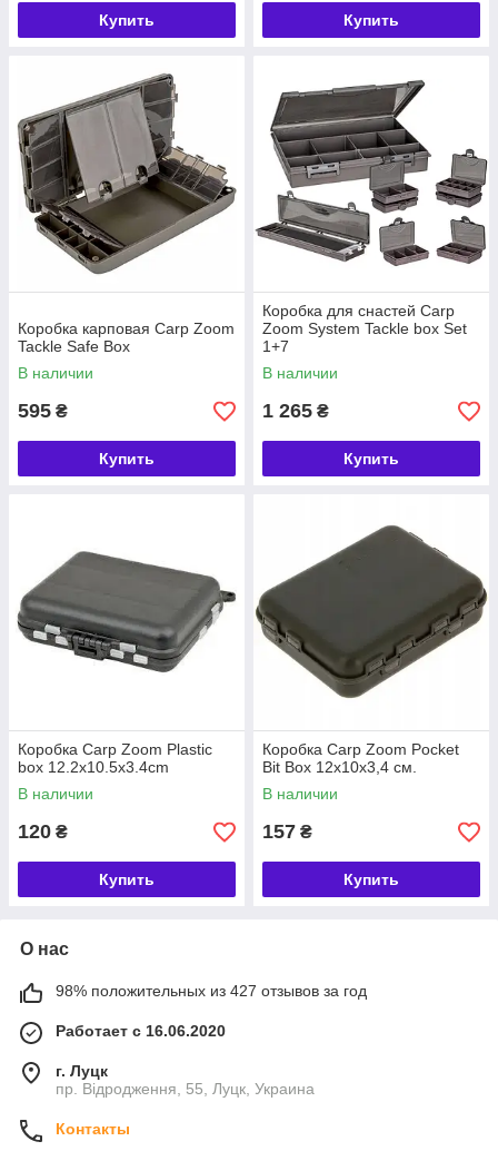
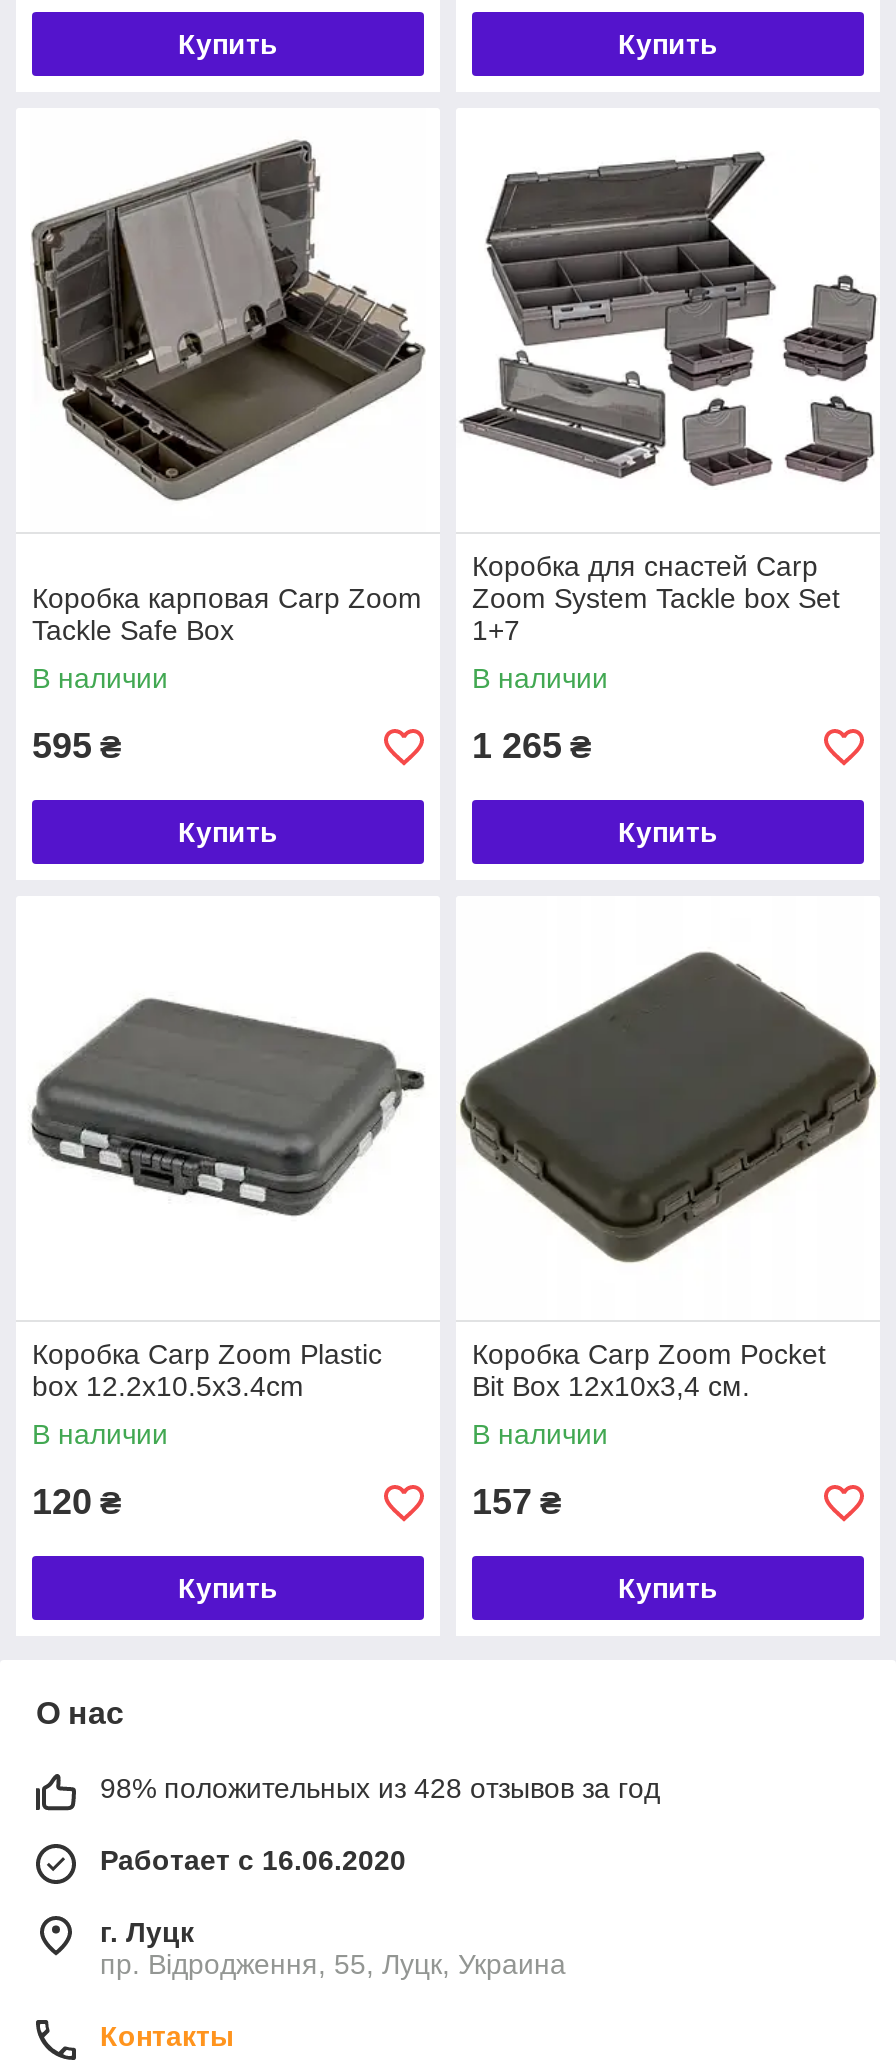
- 98% положительных из 427 отзывов за год
+ 98% положительных из 428 отзывов за год
